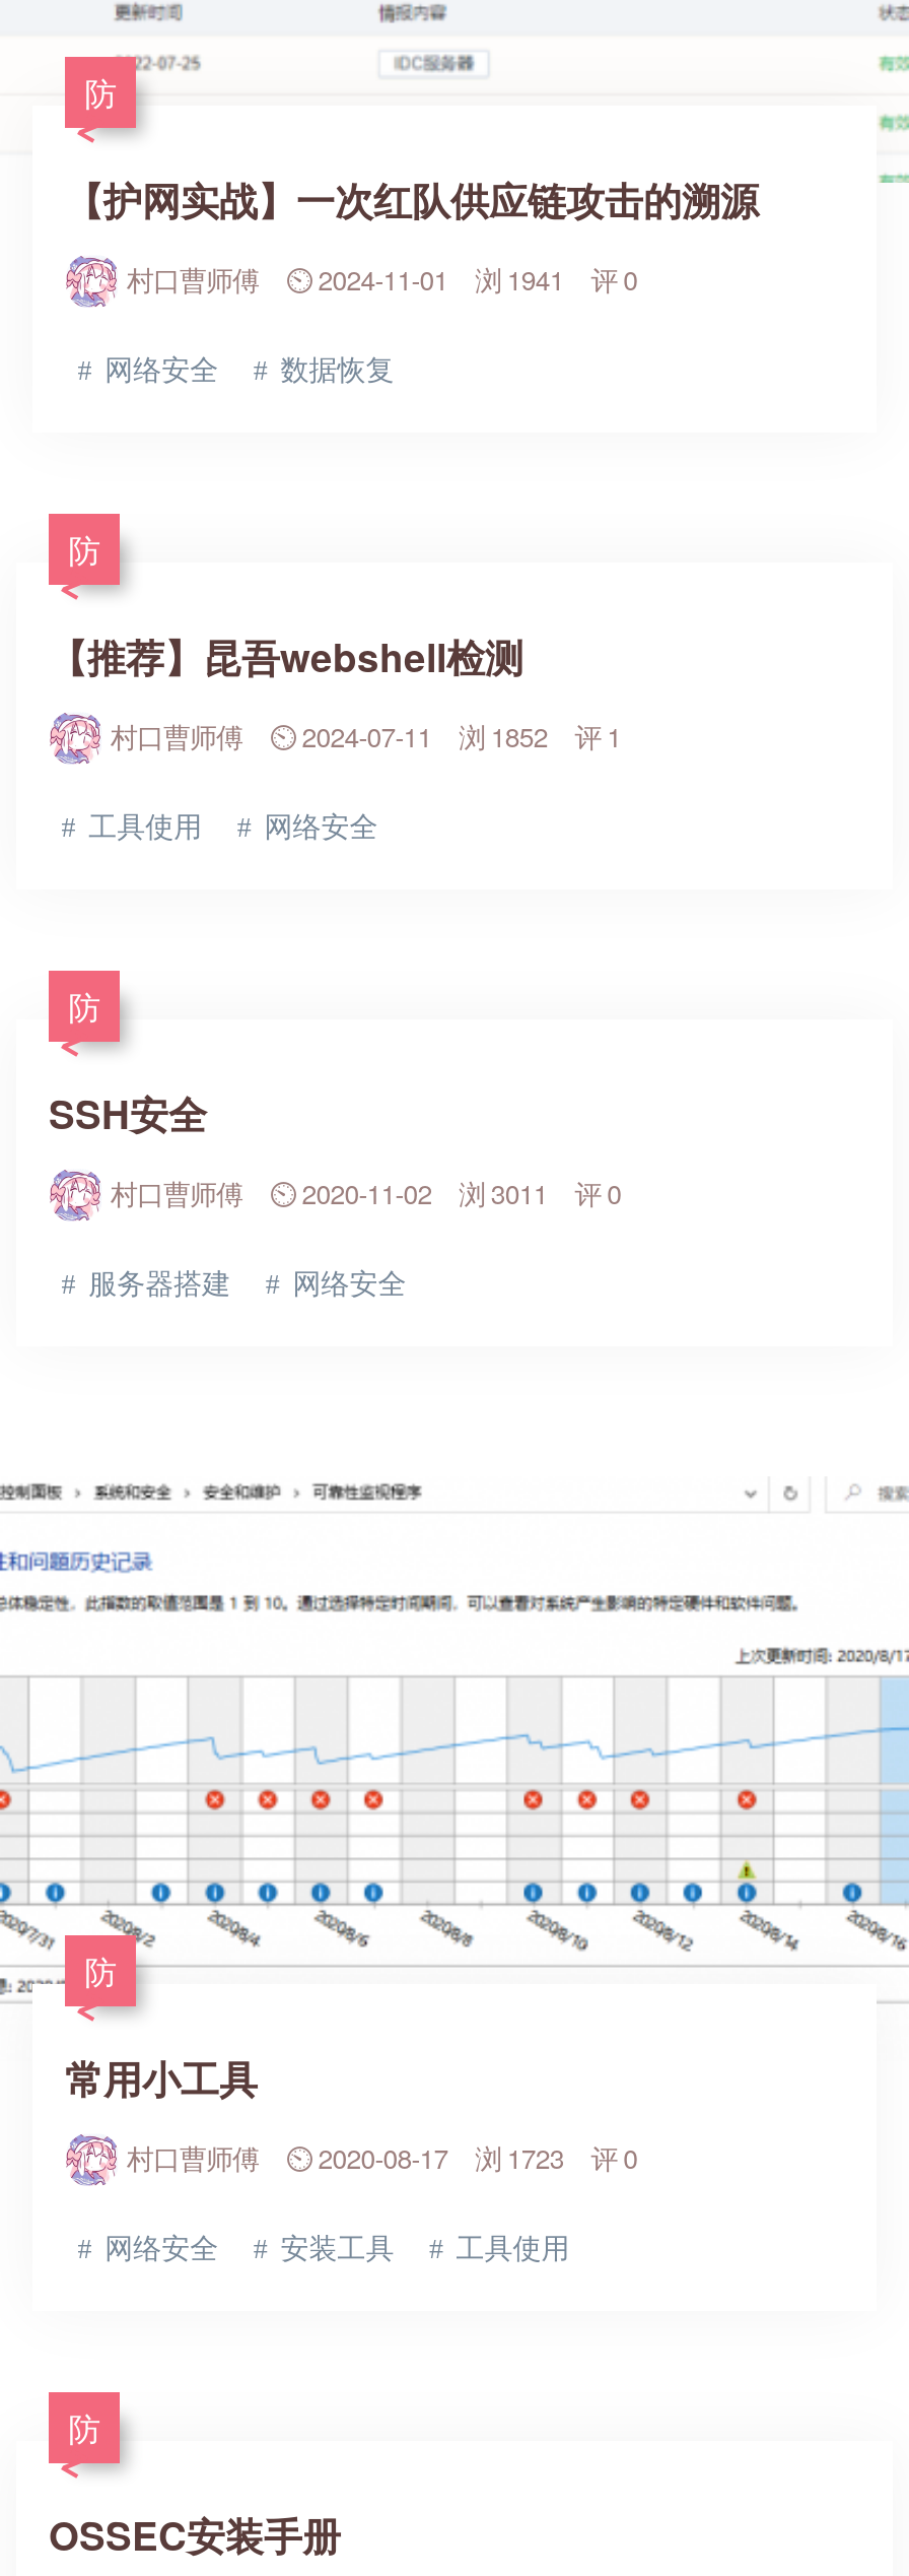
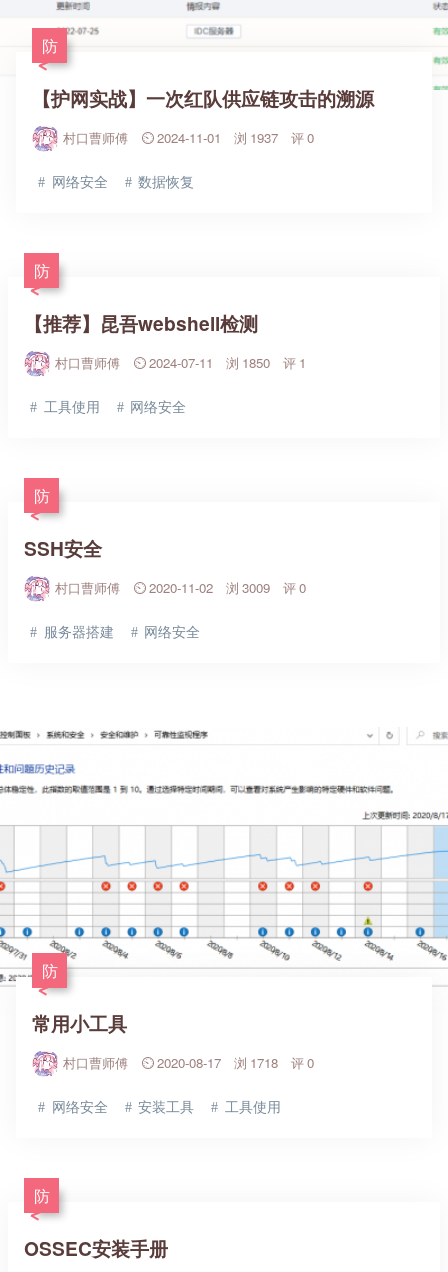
- 村口曹师傅 2024-11-01 1941 0
+ 村口曹师傅 2024-11-01 1937 0

- 村口曹师傅 2024-07-11 1852 1
+ 村口曹师傅 2024-07-11 1850 1

- 村口曹师傅 2020-11-02 3011 0
+ 村口曹师傅 2020-11-02 3009 0

- 村口曹师傅 2020-08-17 1723 0
+ 村口曹师傅 2020-08-17 1718 0
